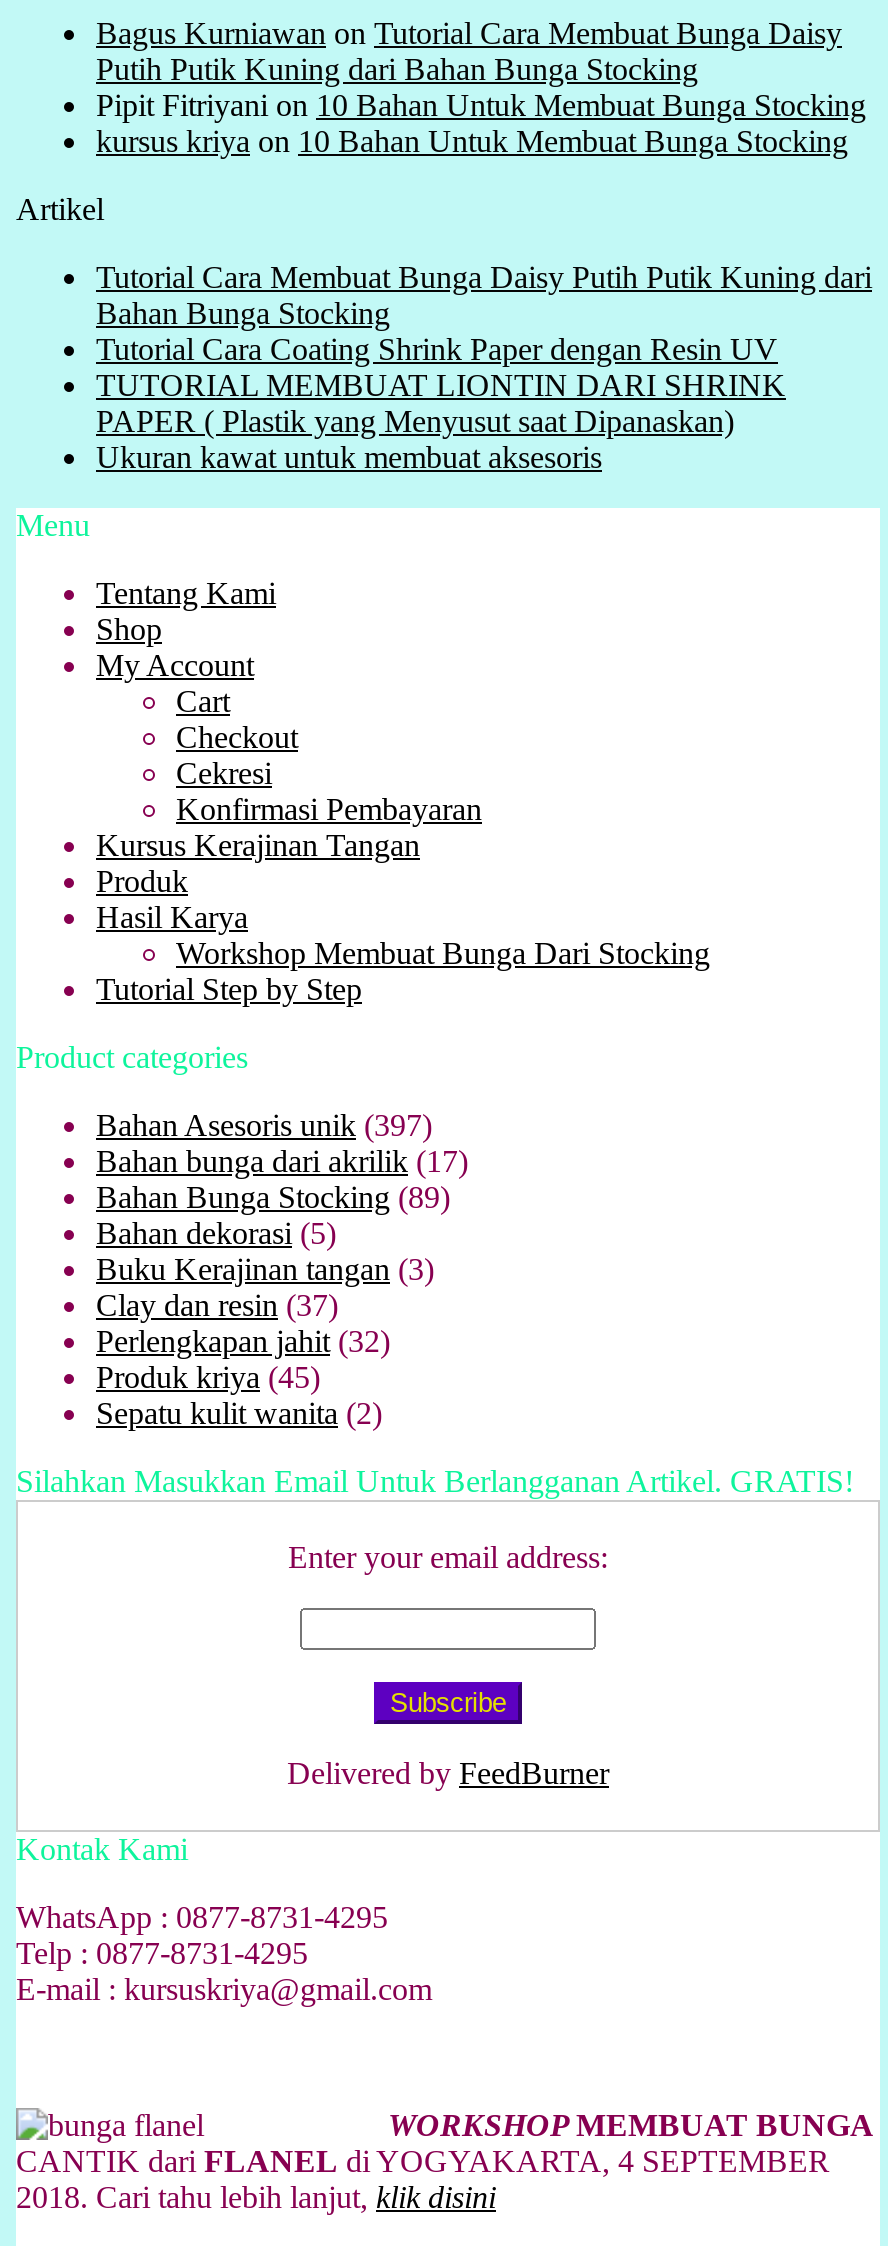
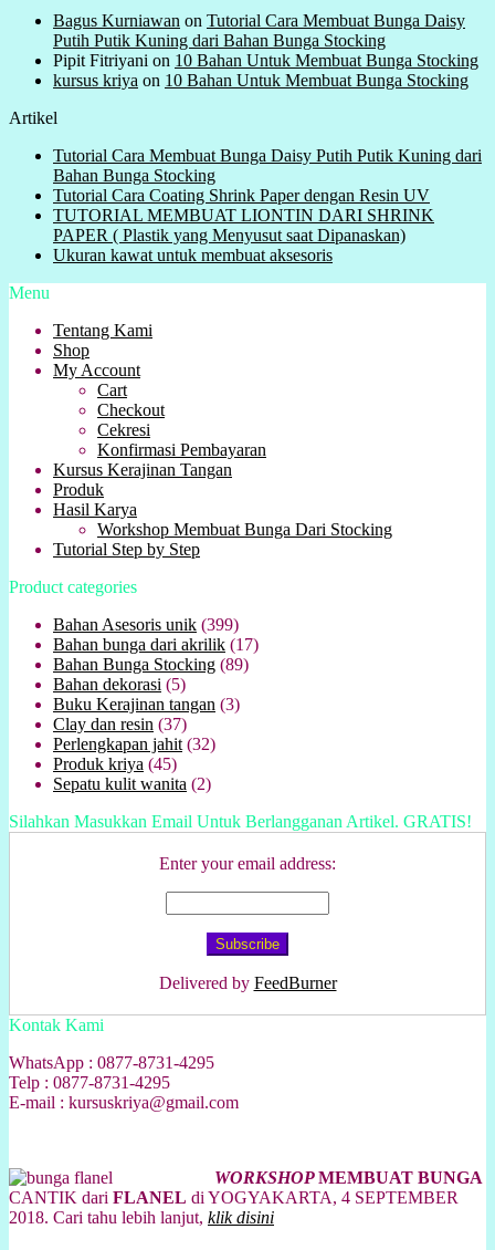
- Bahan Asesoris unik (397)
+ Bahan Asesoris unik (399)
